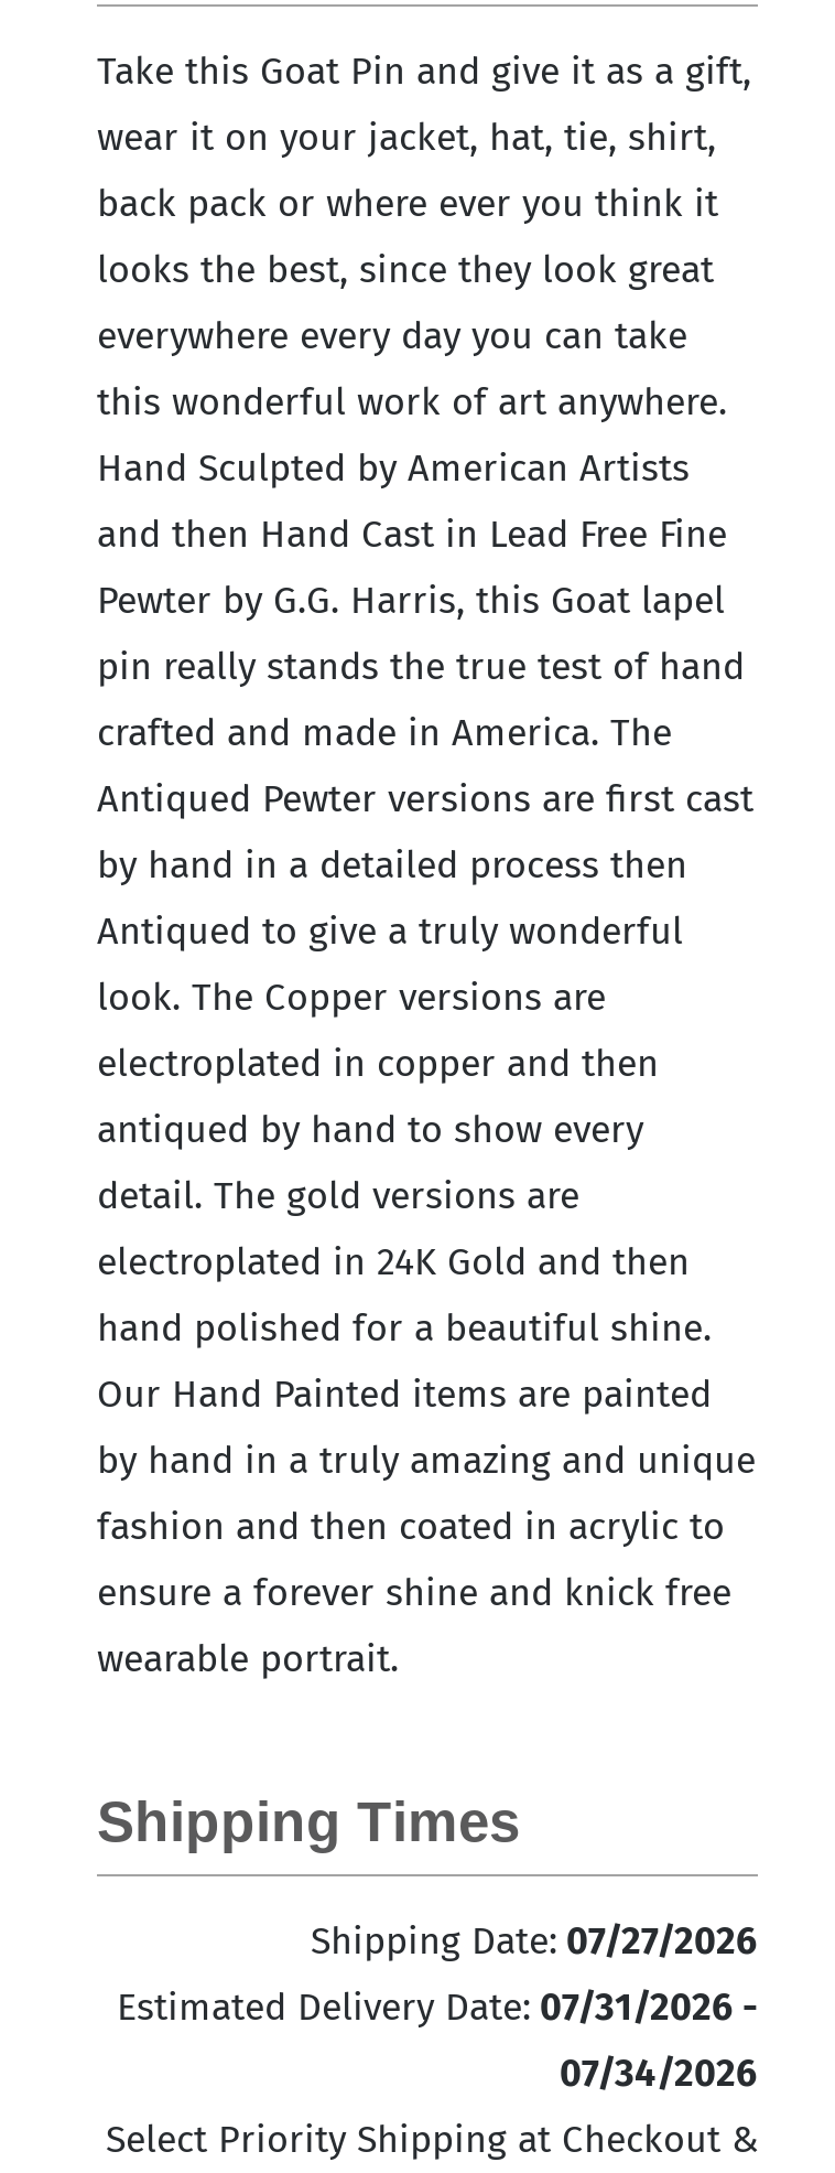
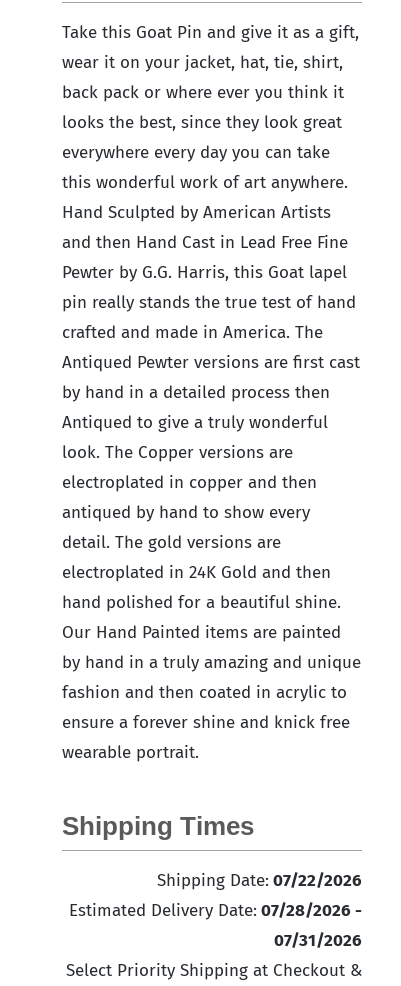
- Shipping Date: 07/27/2026
+ Shipping Date: 07/22/2026

- Estimated Delivery Date: 07/31/2026 -
+ Estimated Delivery Date: 07/28/2026 -

- 07/34/2026
+ 07/31/2026
